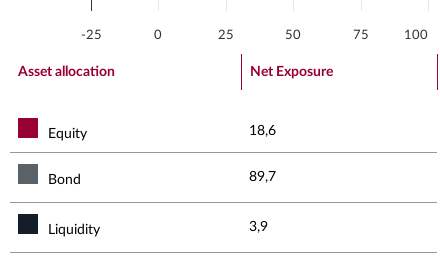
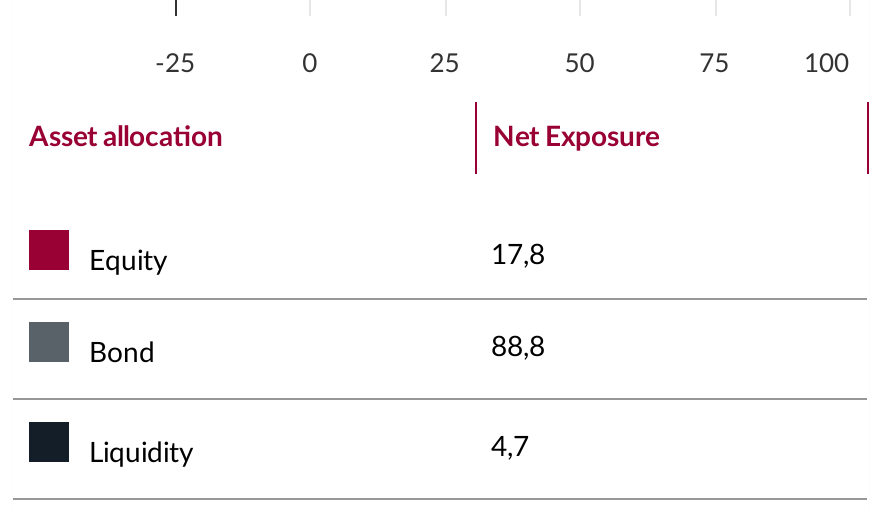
- 18,6
+ 17,8

- 89,7
+ 88,8

- 3,9
+ 4,7
